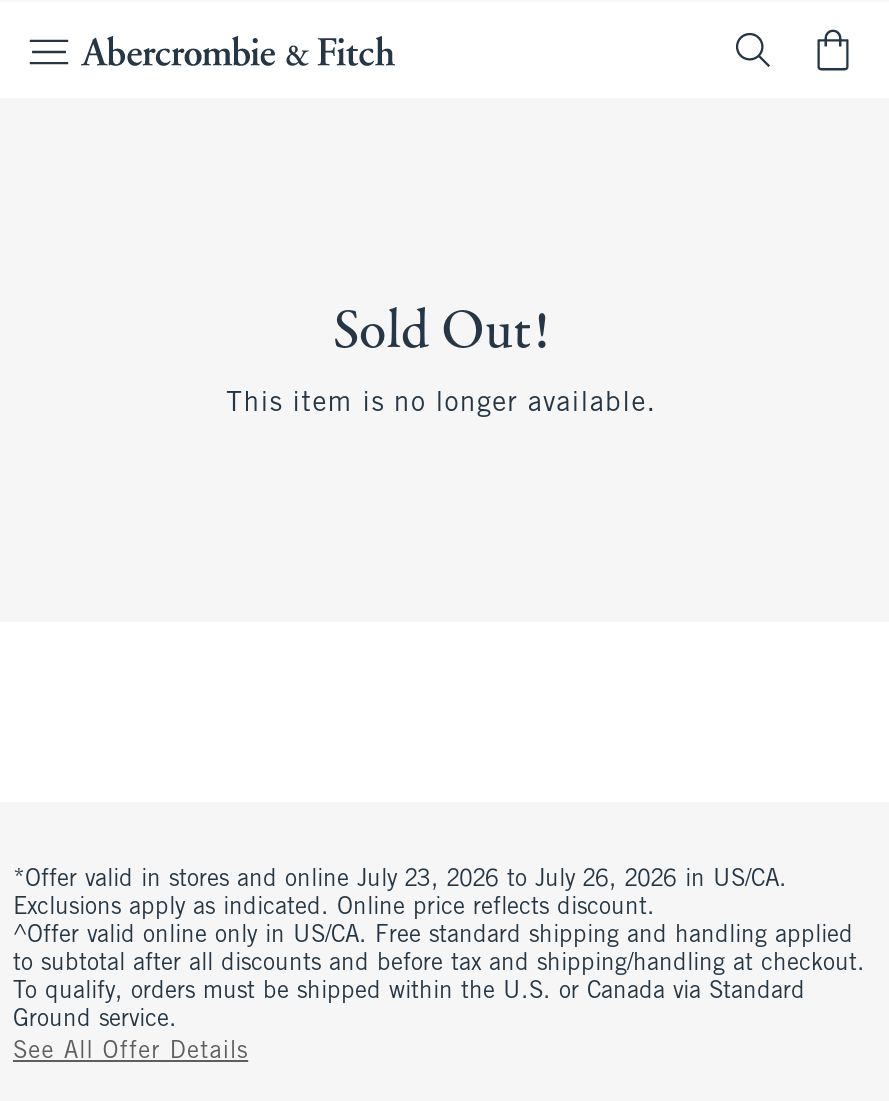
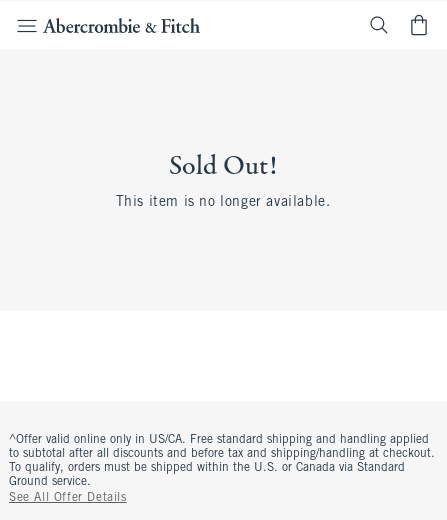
- *Offer valid in stores and online July 23, 2026 to July 26, 2026 in US/CA.
- Exclusions apply as indicated. Online price reflects discount.
